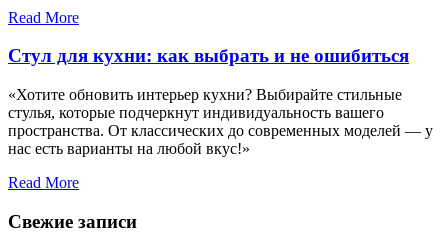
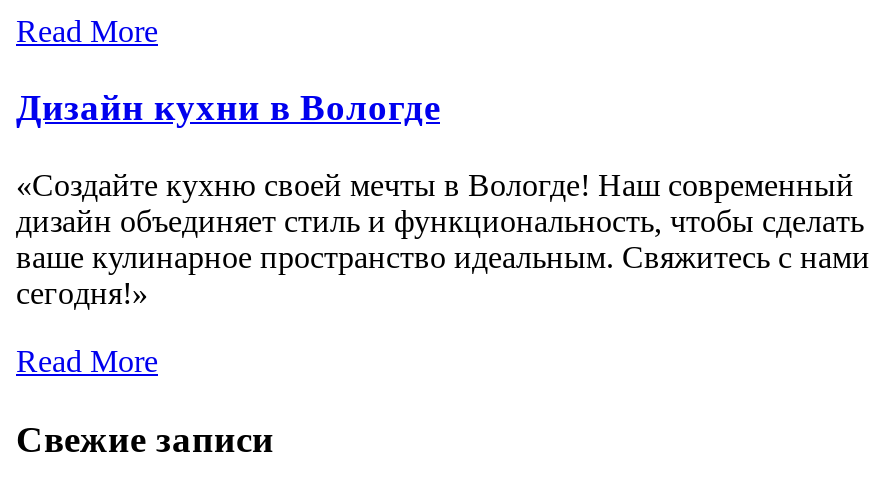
- Стул для кухни: как выбрать и не ошибиться
+ Дизайн кухни в Вологде

- «Хотите обновить интерьер кухни? Выбирайте стильные
- стулья, которые подчеркнут индивидуальность вашего
- пространства. От классических до современных моделей — у
- нас есть варианты на любой вкус!»
+ «Создайте кухню своей мечты в Вологде! Наш современный
+ дизайн объединяет стиль и функциональность, чтобы сделать
+ ваше кулинарное пространство идеальным. Свяжитесь с нами
+ сегодня!»
